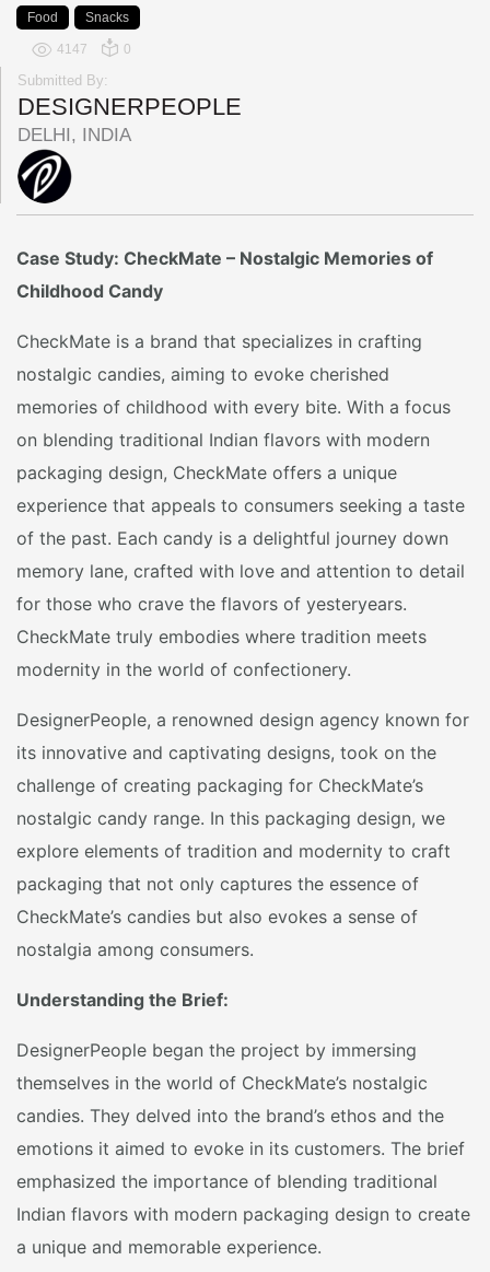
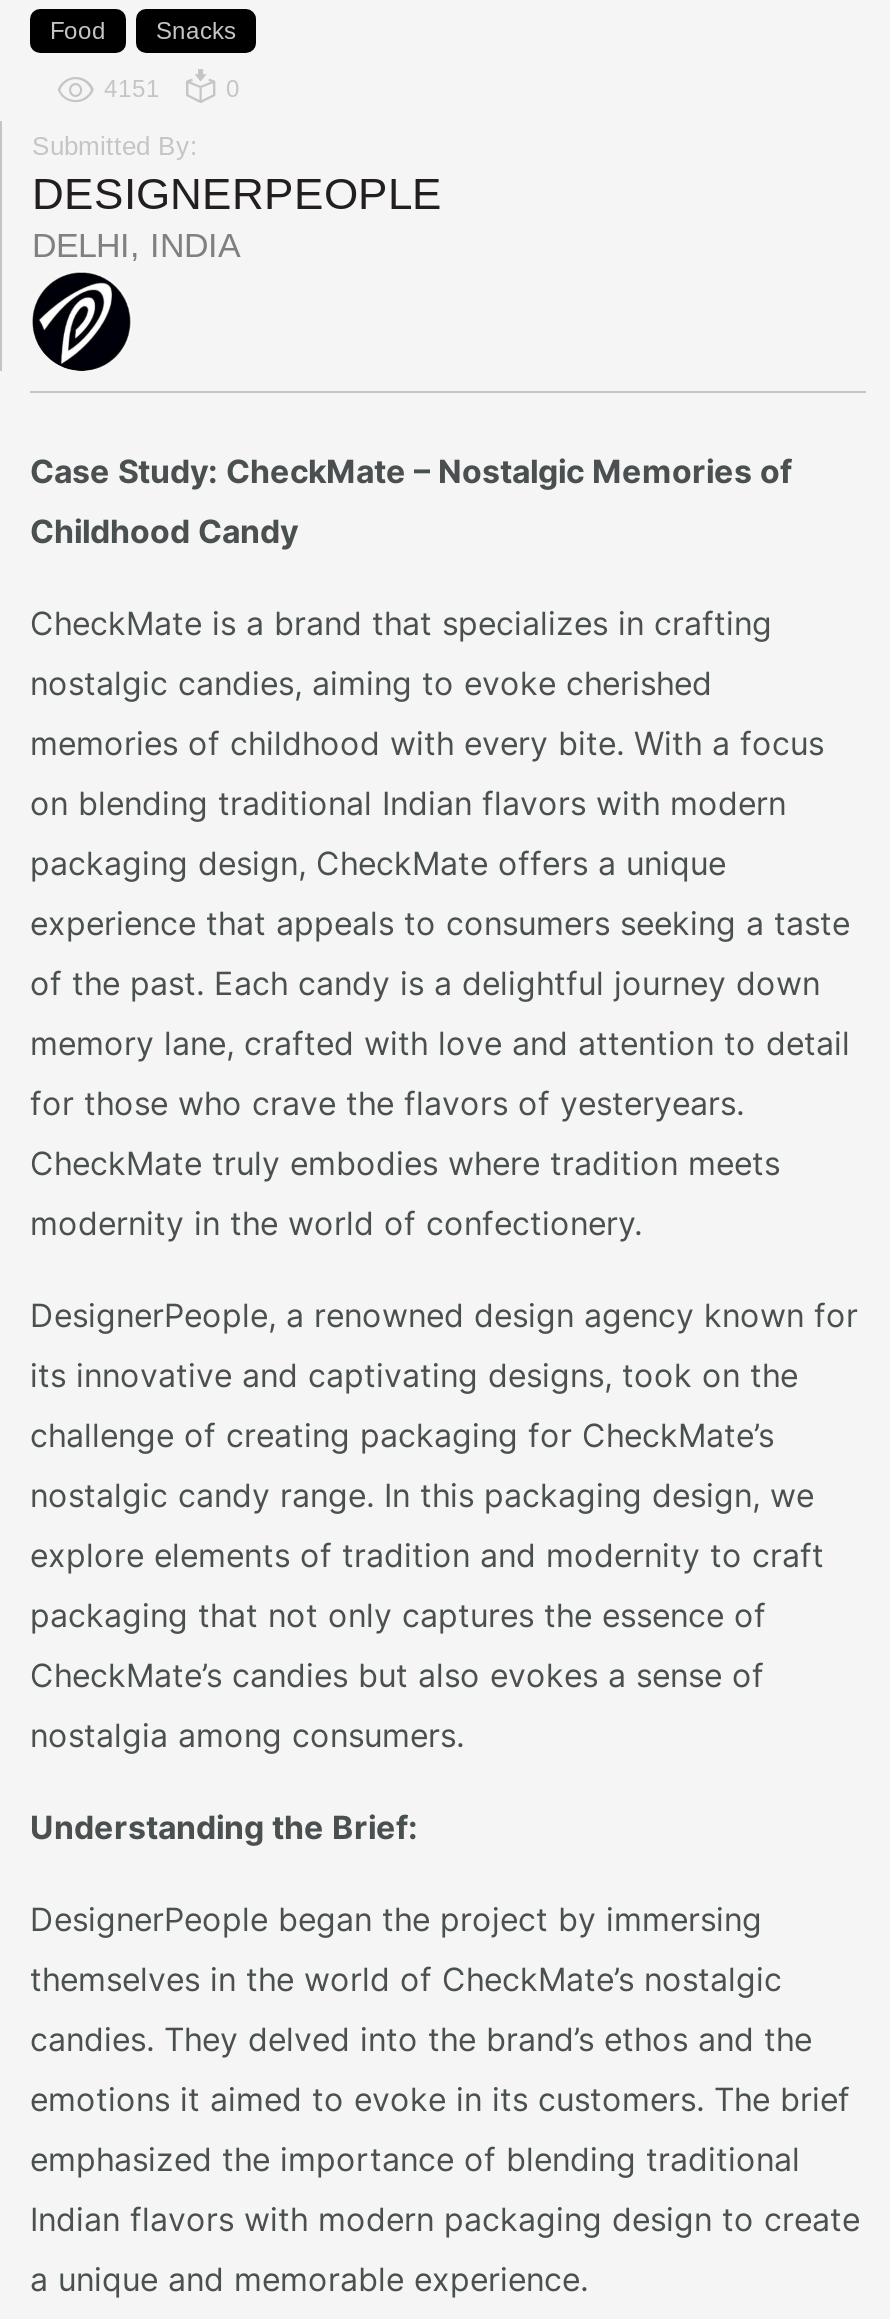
- 4147
+ 4151
